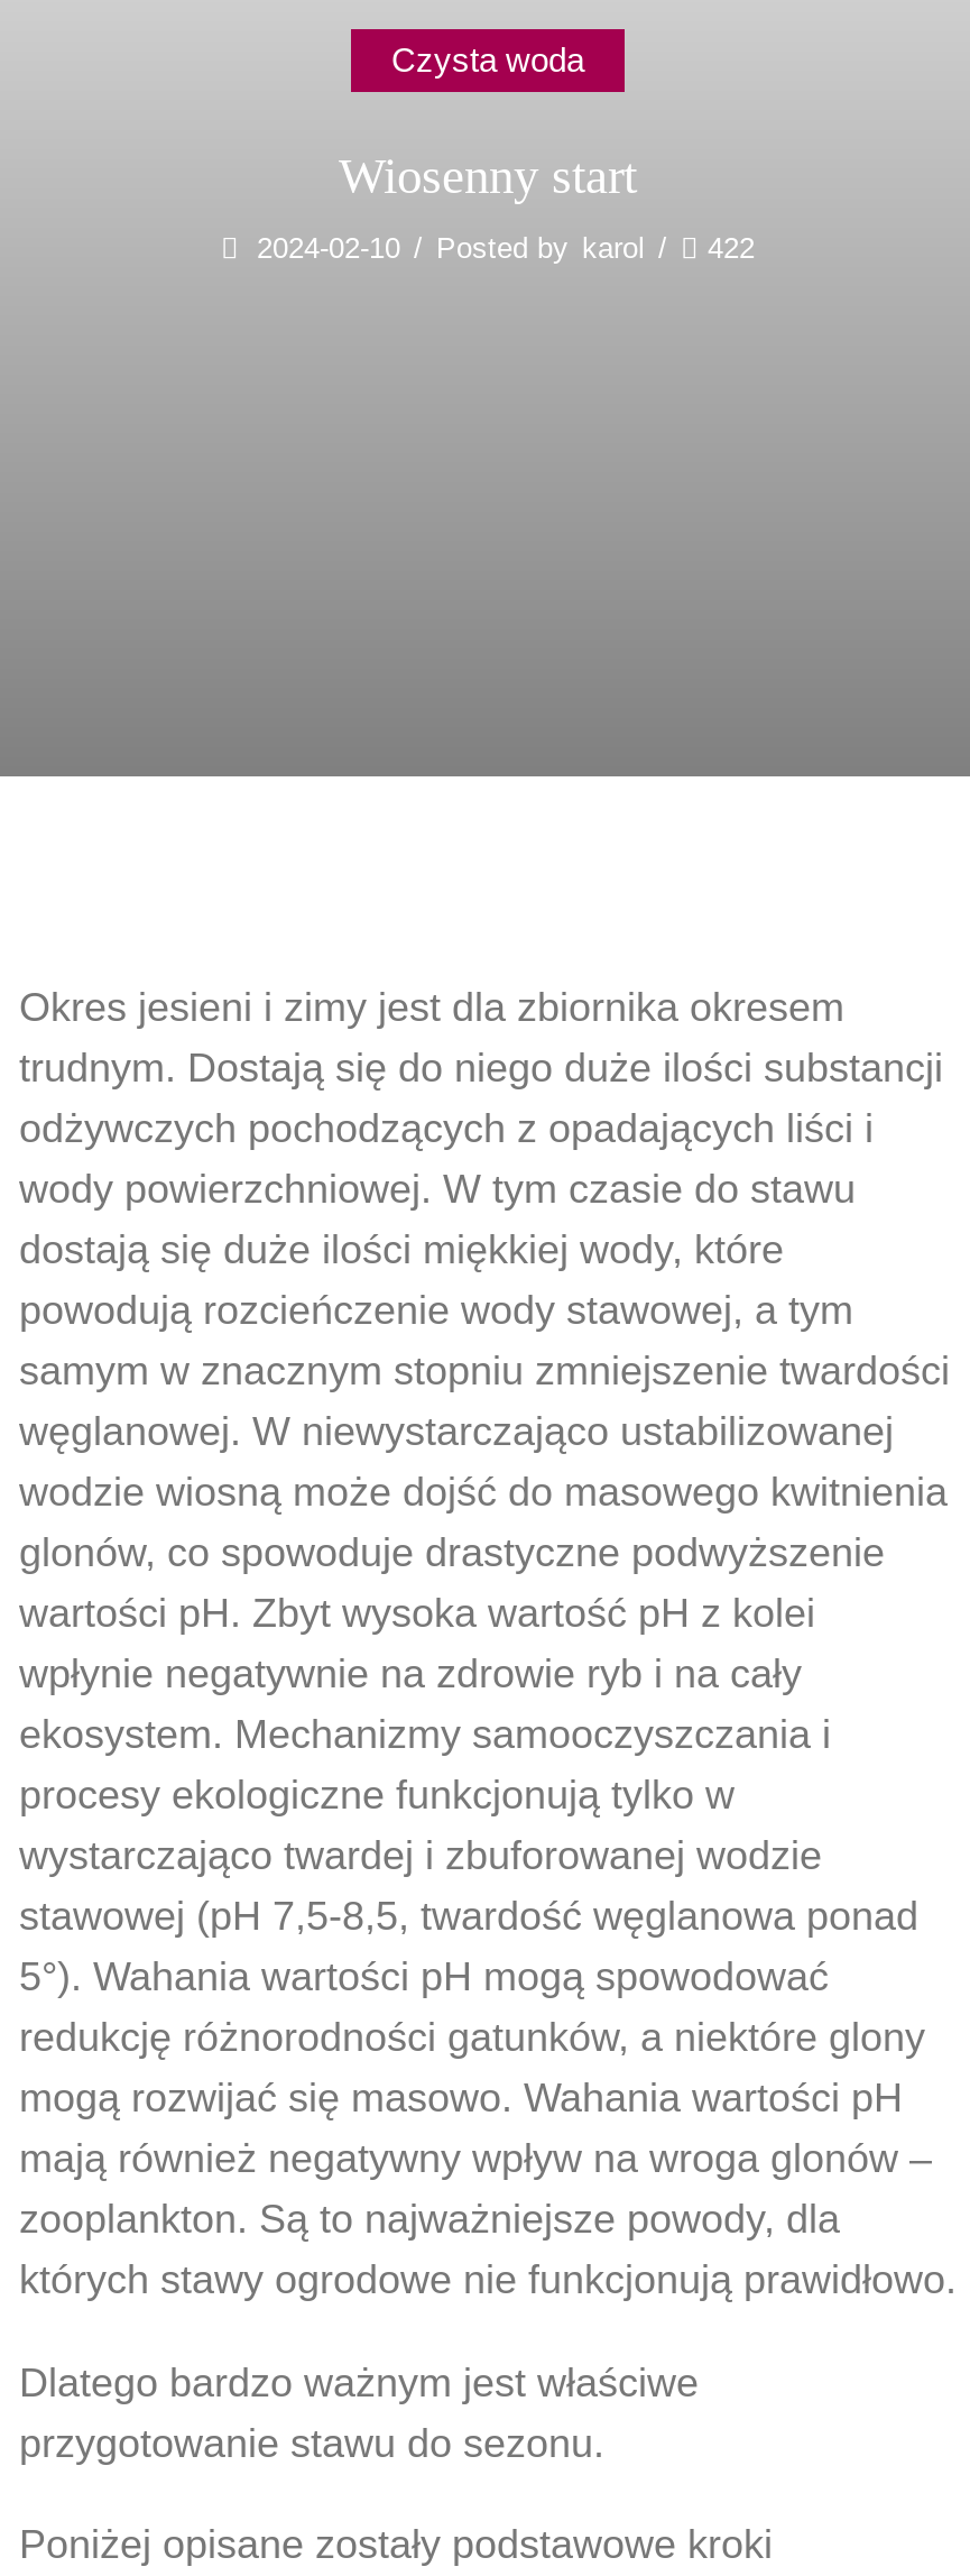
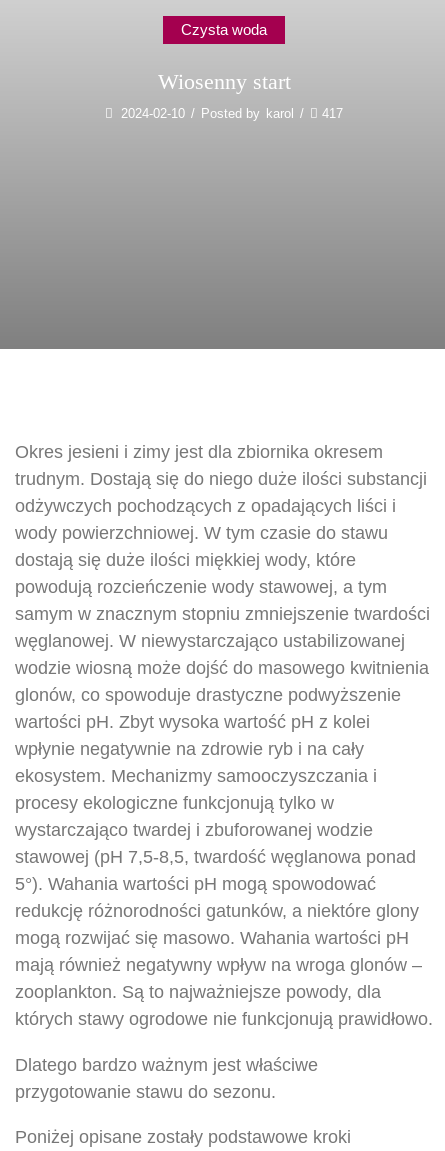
- 2024-02-10 / Posted by karol / 422
+ 2024-02-10 / Posted by karol / 417
